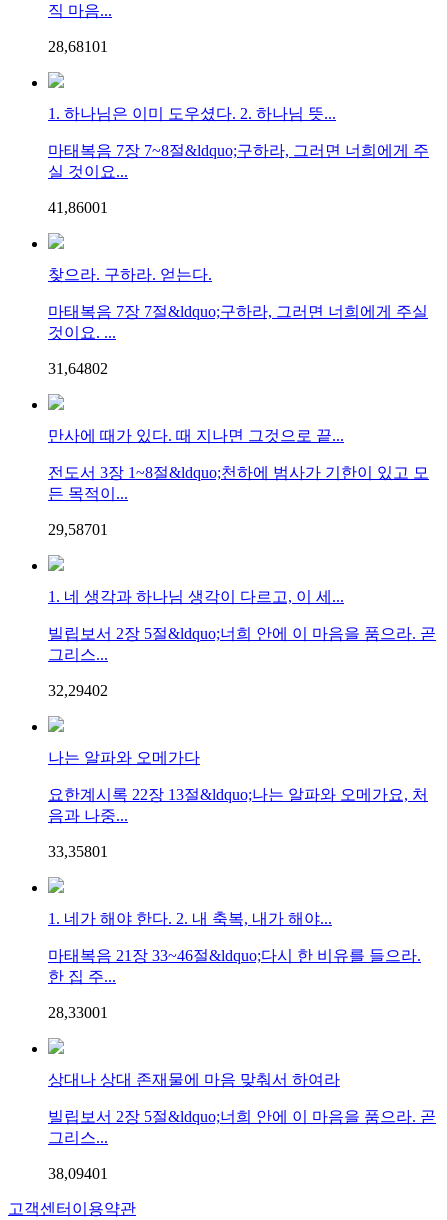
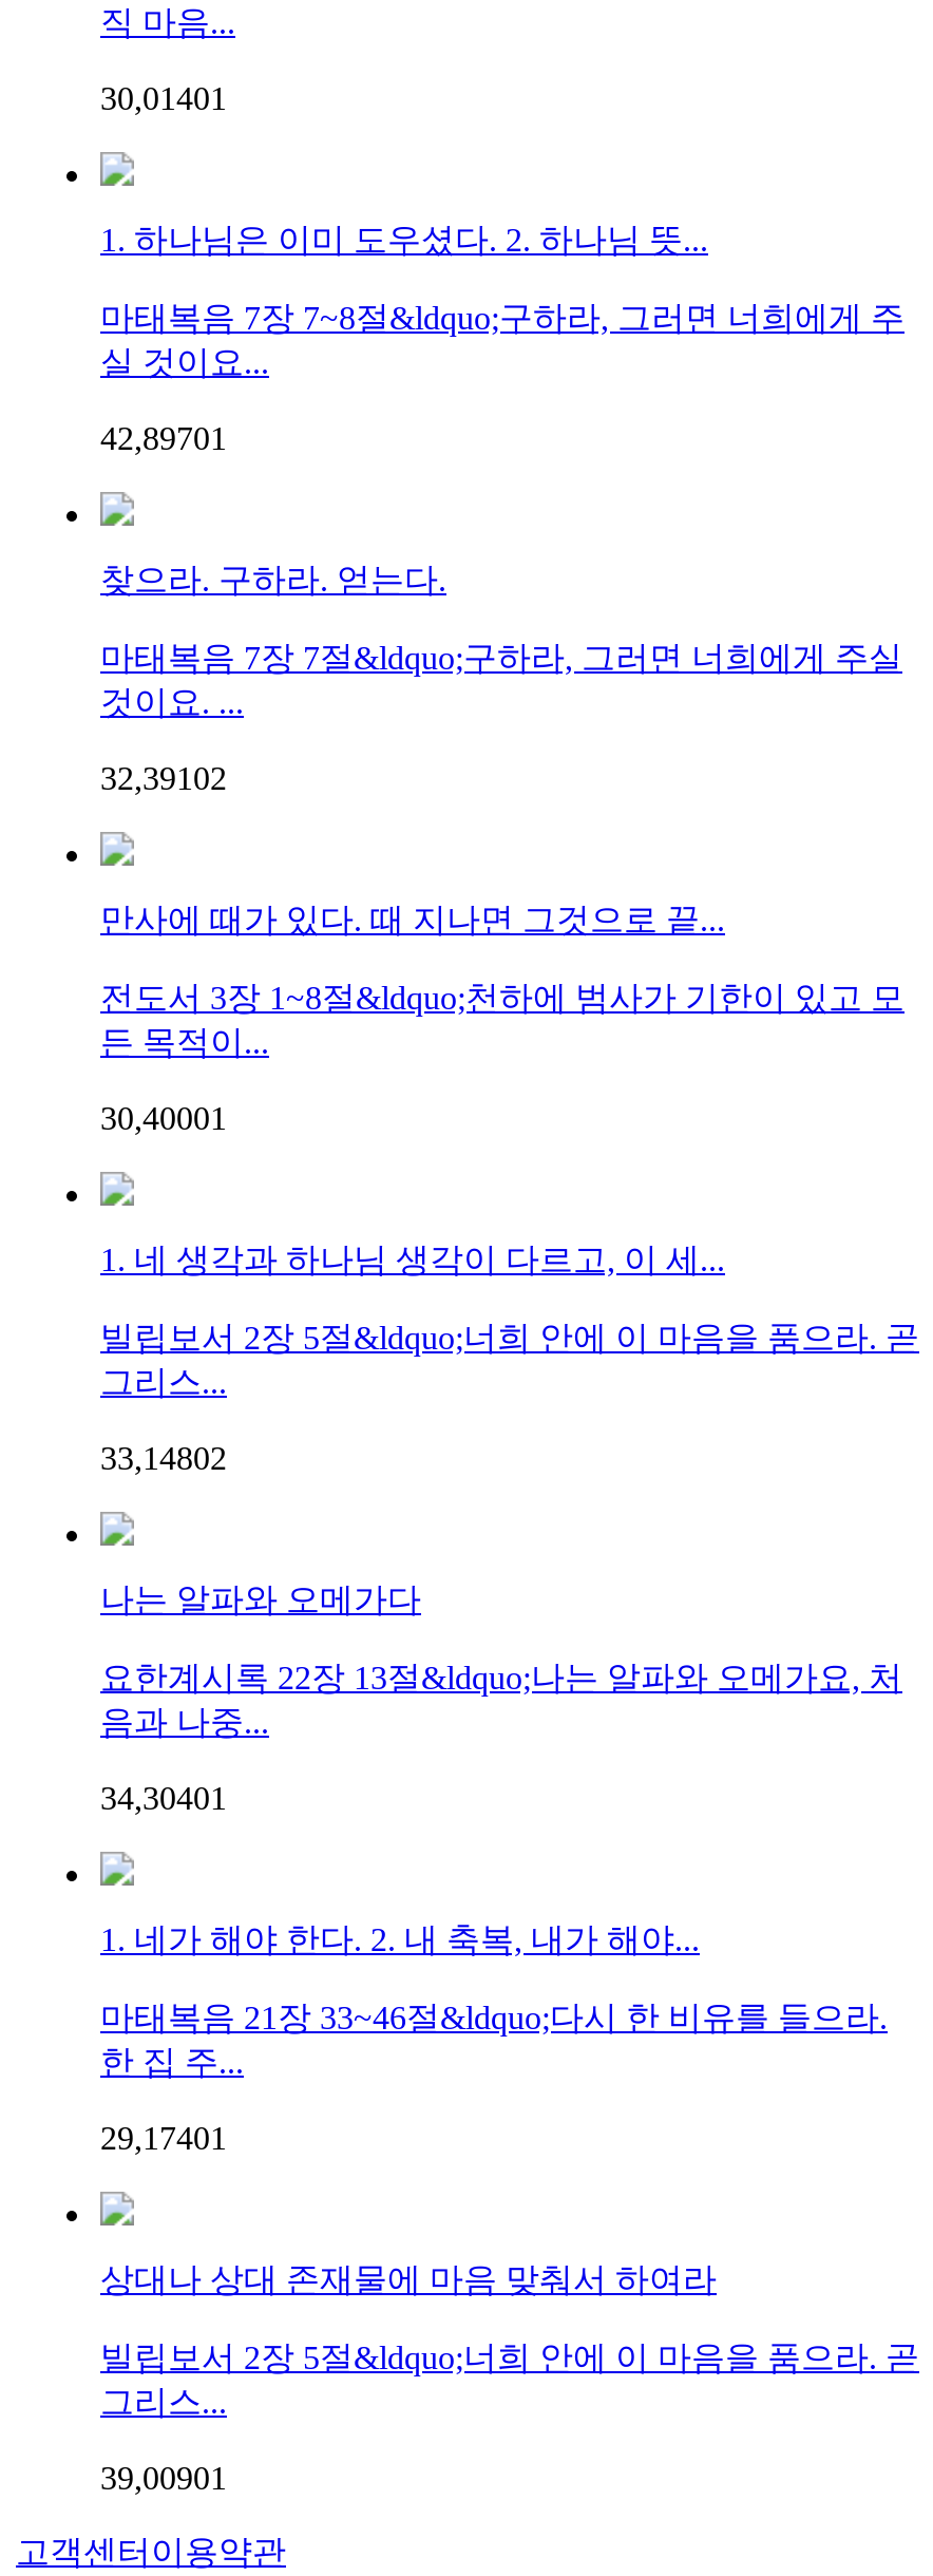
- 28,68101
+ 30,01401

- 41,86001
+ 42,89701

- 31,648 02
+ 32,391 02

- 29,58701
+ 30,40001

- 32,29402
+ 33,14802

- 33,35801
+ 34,30401

- 28,33001
+ 29,17401

- 38,09401
+ 39,00901
